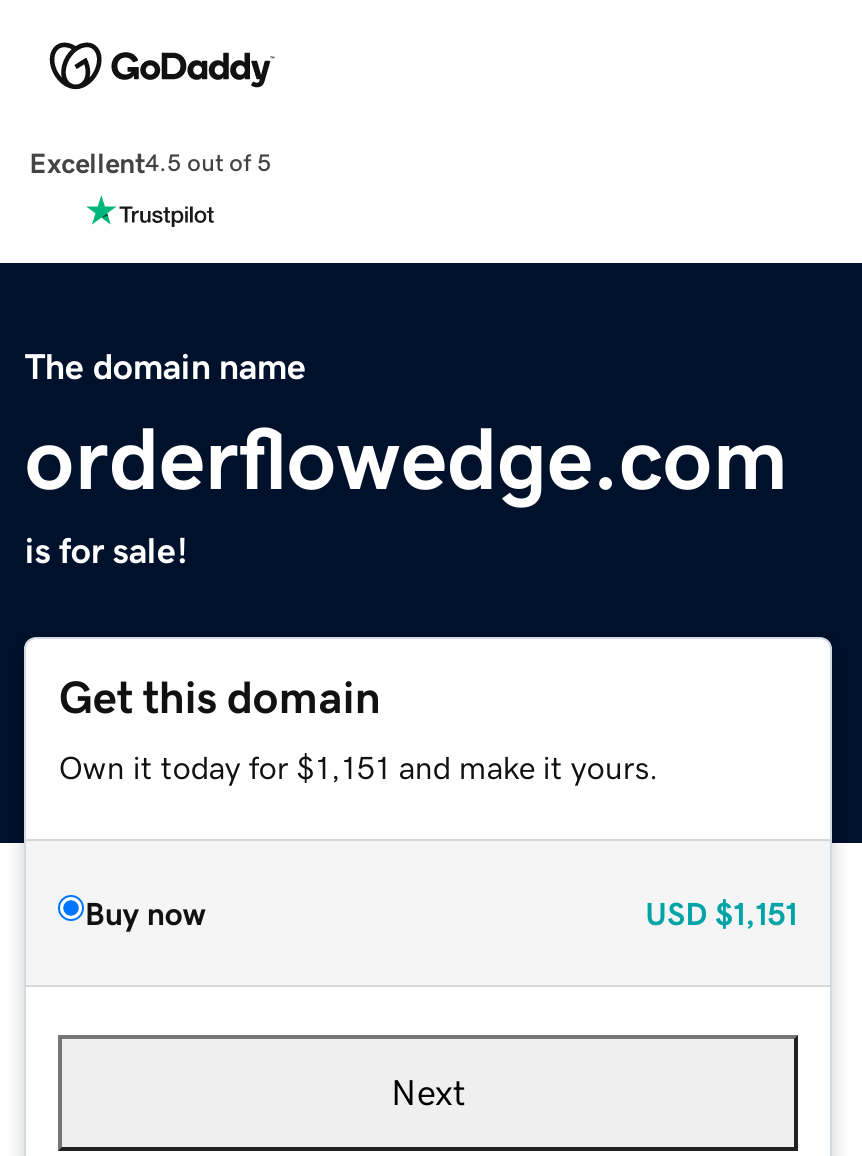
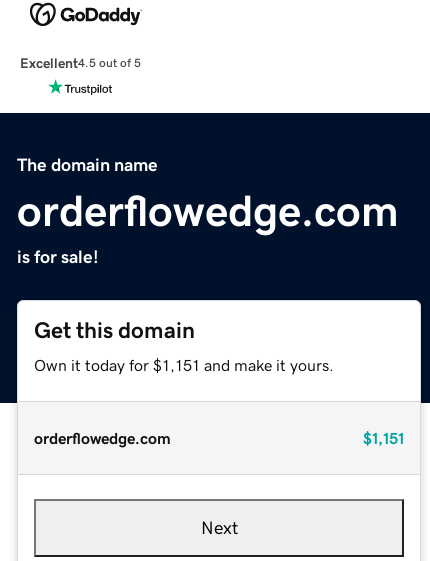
- Buy now
- USD $1,151
+ orderflowedge.com
+ $1,151
